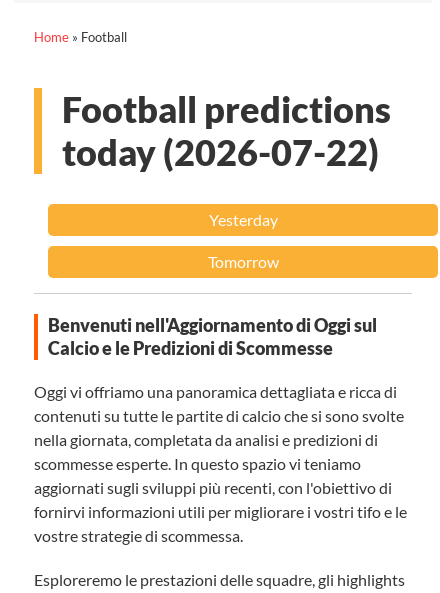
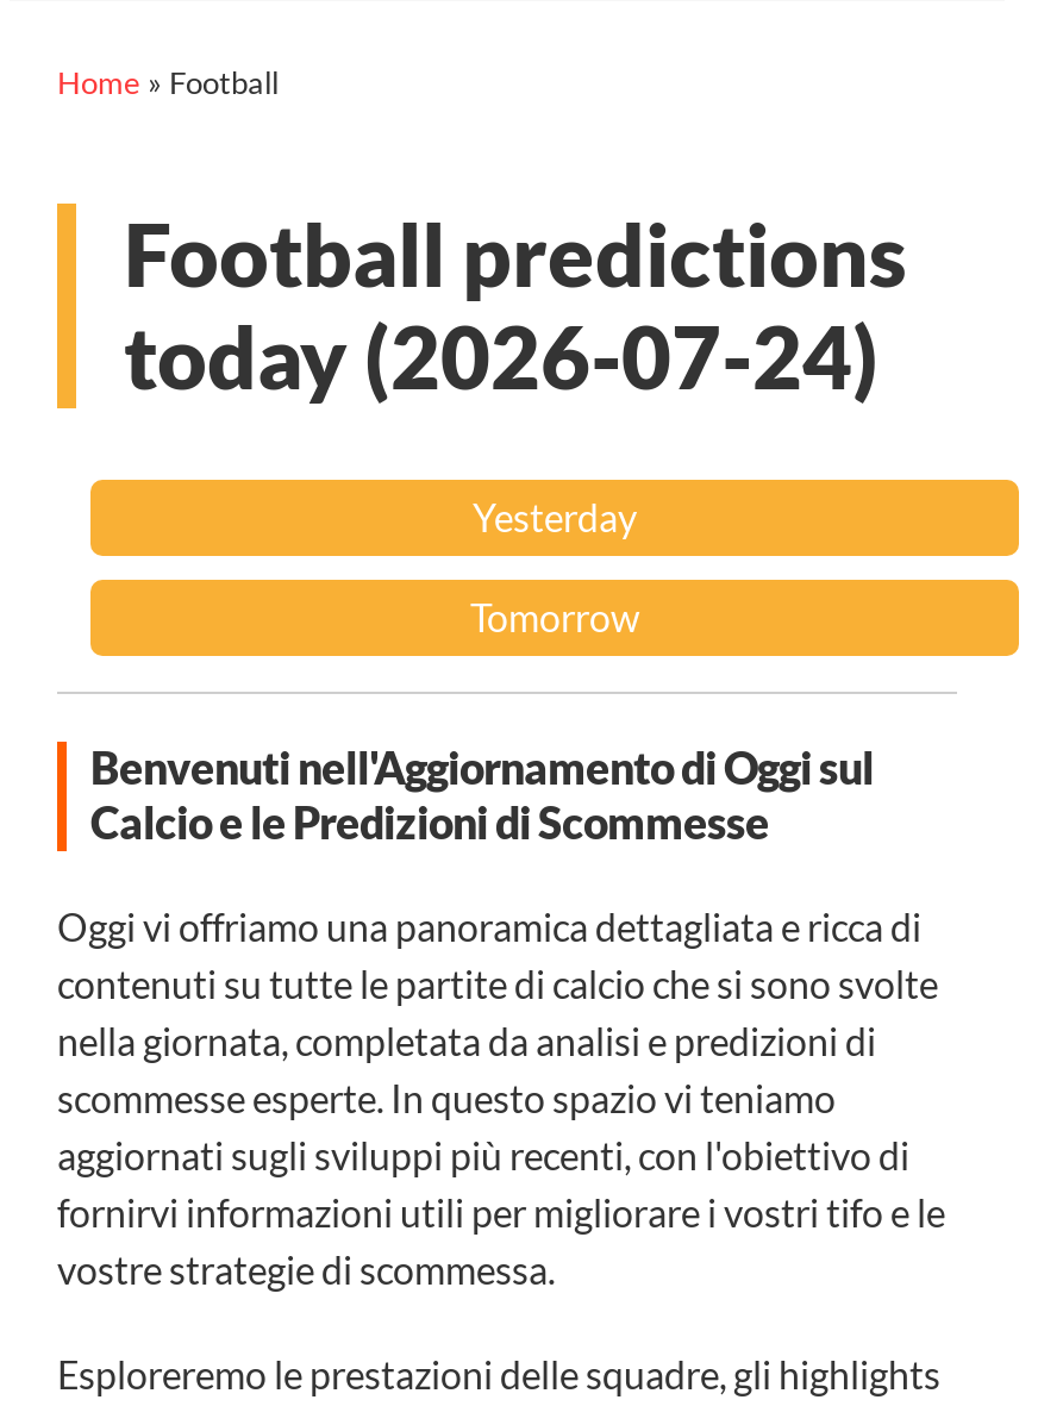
- today (2026-07-22)
+ today (2026-07-24)
